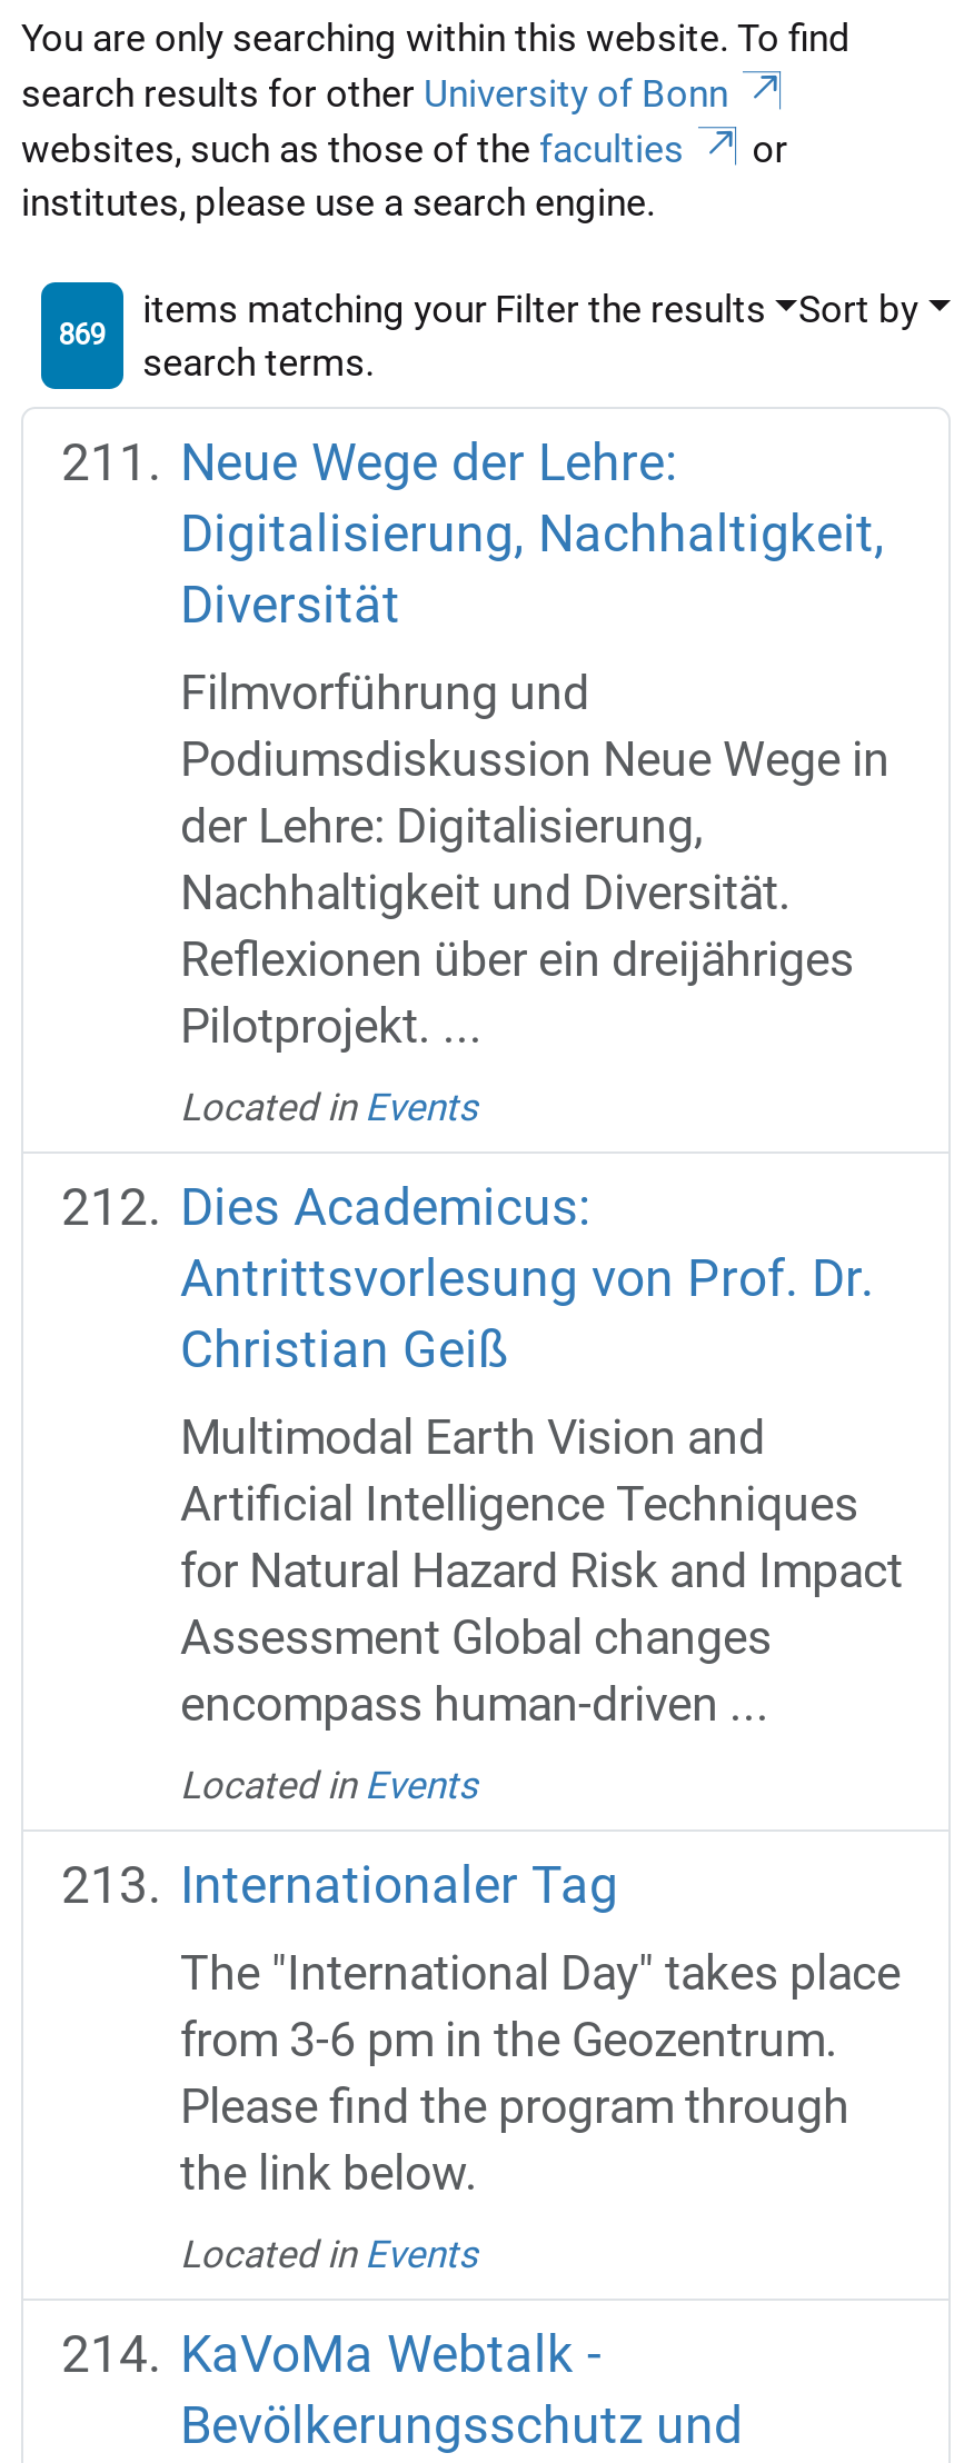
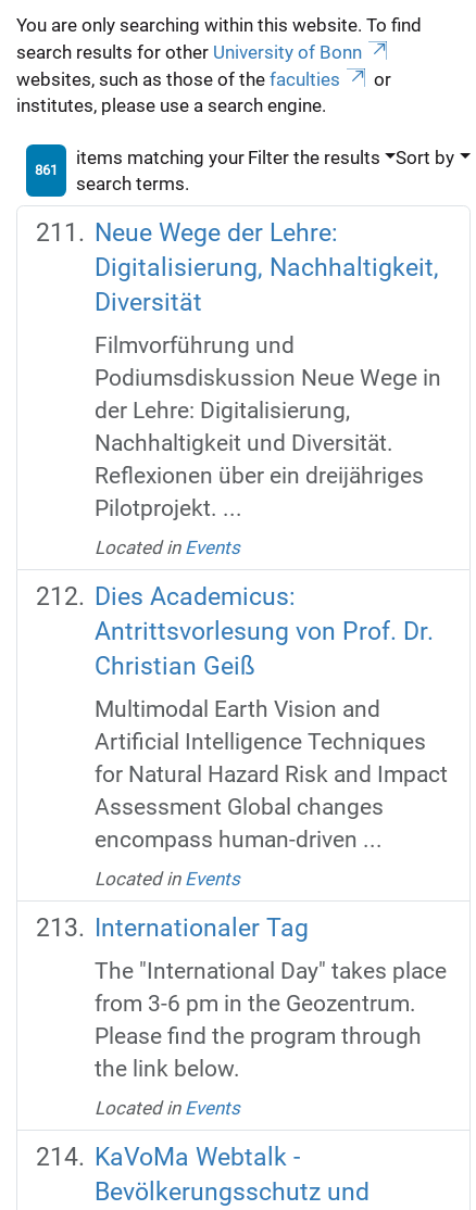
- 869
+ 861
